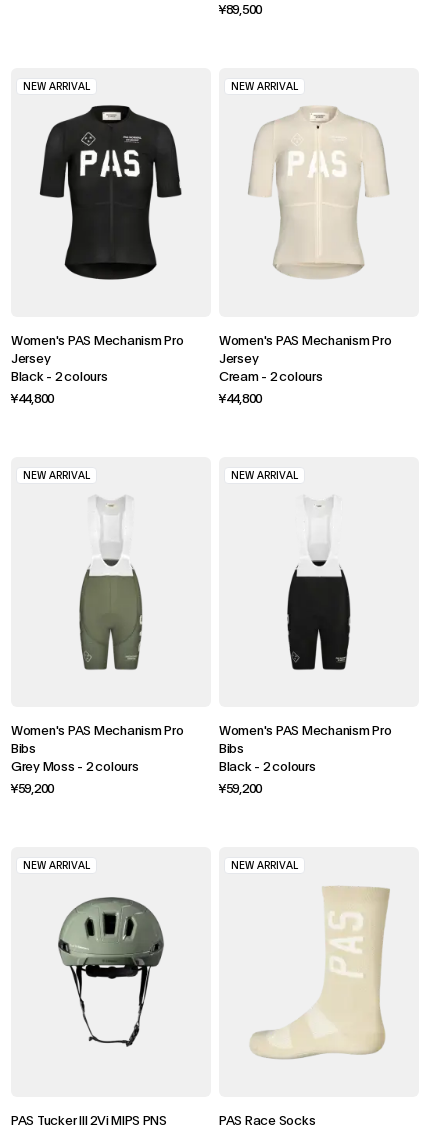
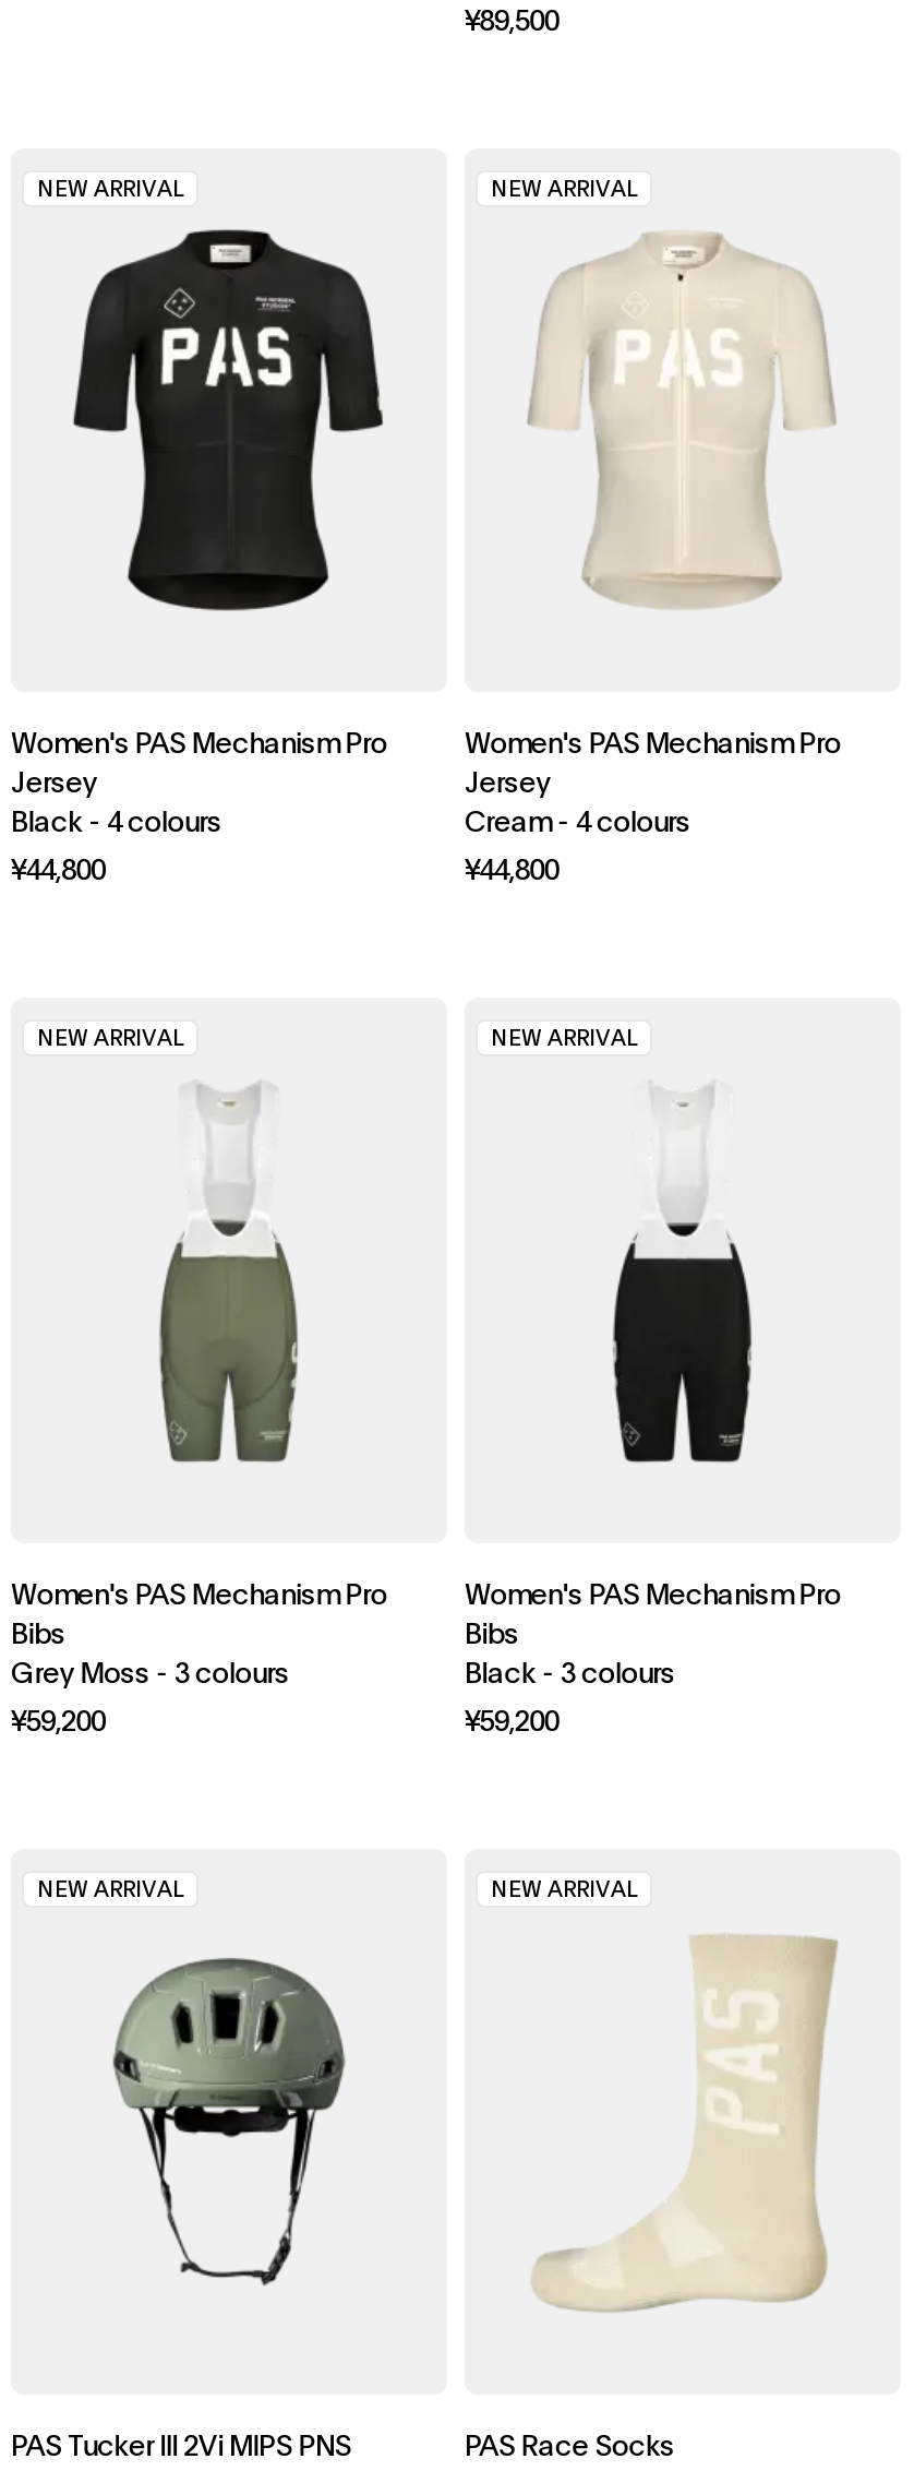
- Black - 2 colours
+ Black - 4 colours

- Cream - 2 colours
+ Cream - 4 colours

- Grey Moss - 2 colours
+ Grey Moss - 3 colours

- Black - 2 colours
+ Black - 3 colours
